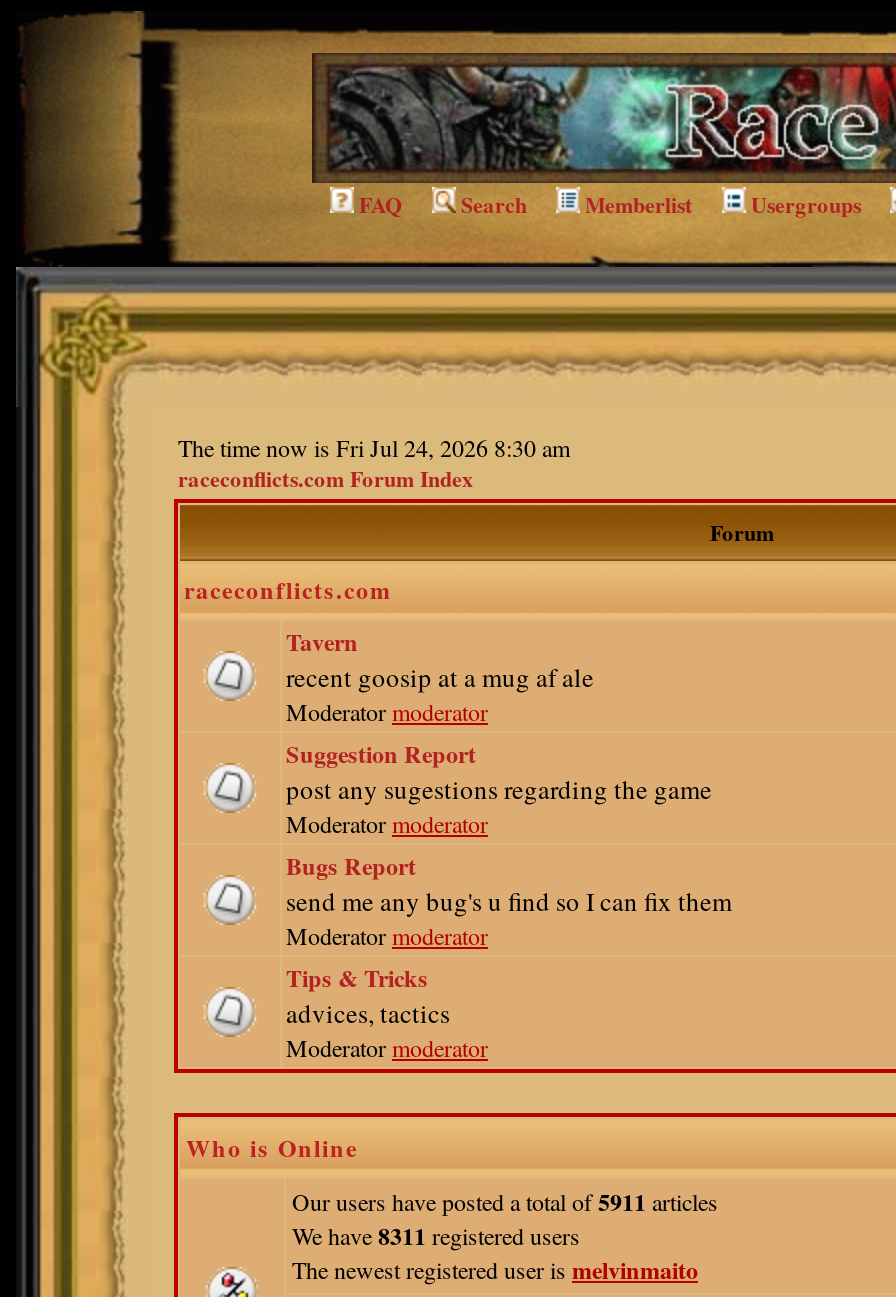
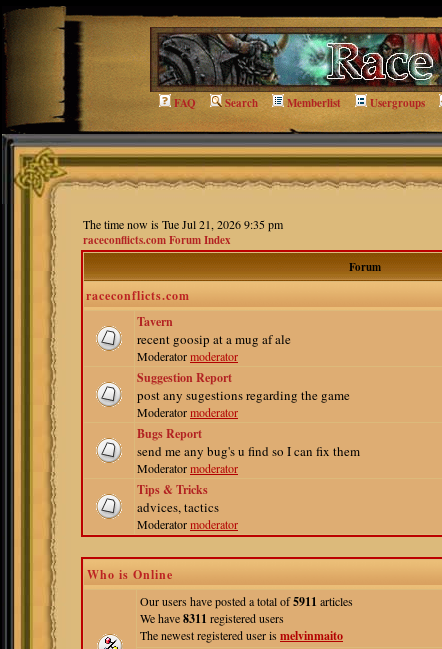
- The time now is Fri Jul 24, 2026 8:30 am
+ The time now is Tue Jul 21, 2026 9:35 pm
